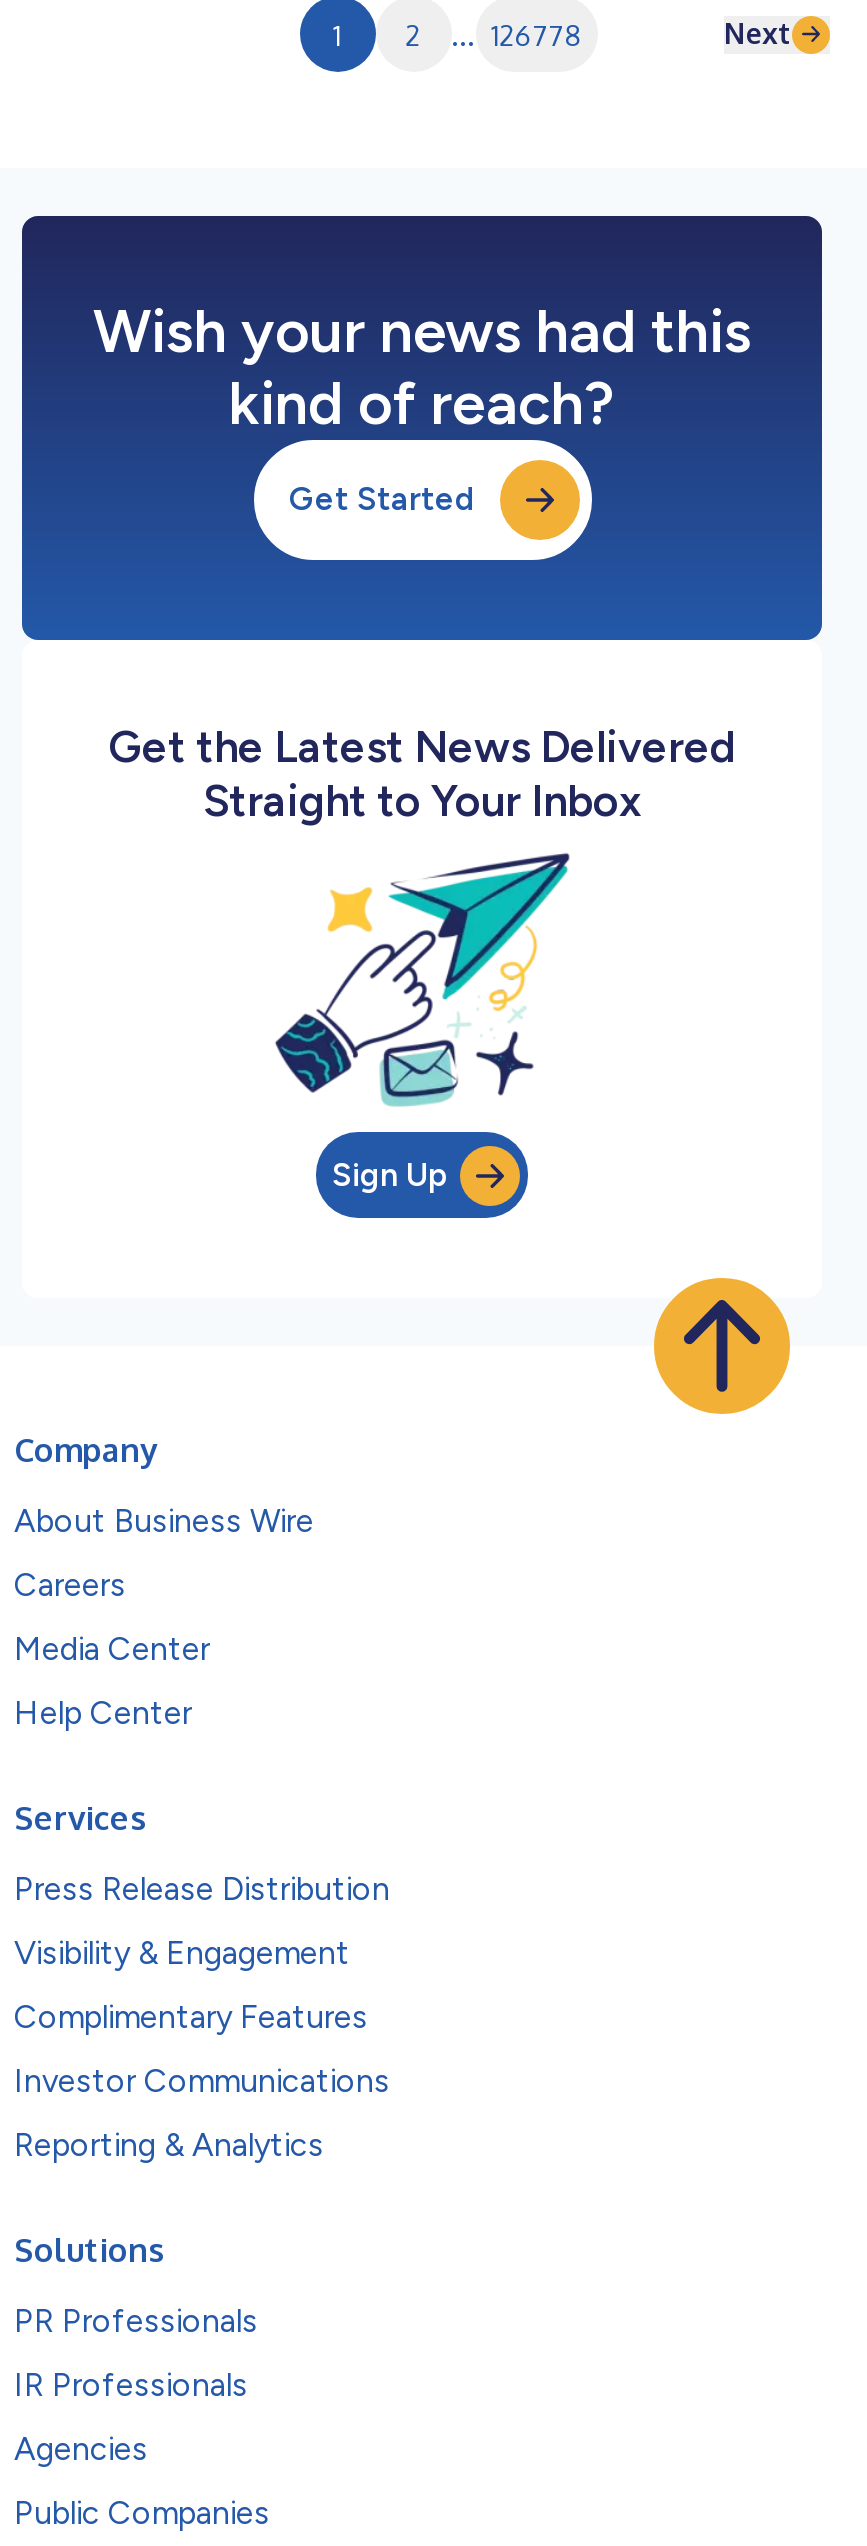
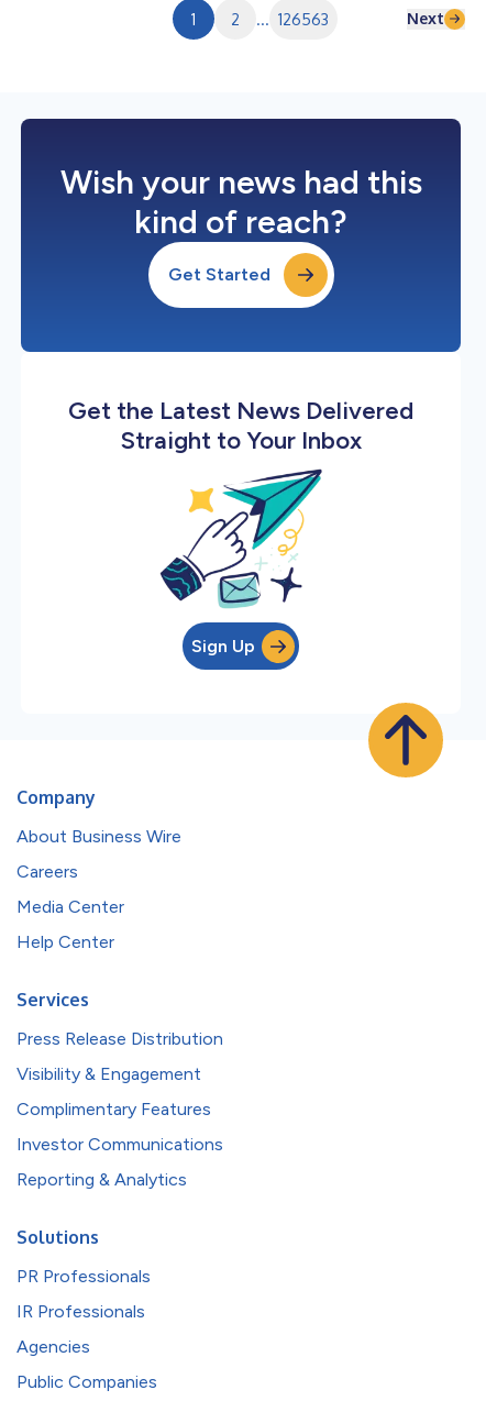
- 1 2 ... 126778
+ 1 2 ... 126563
